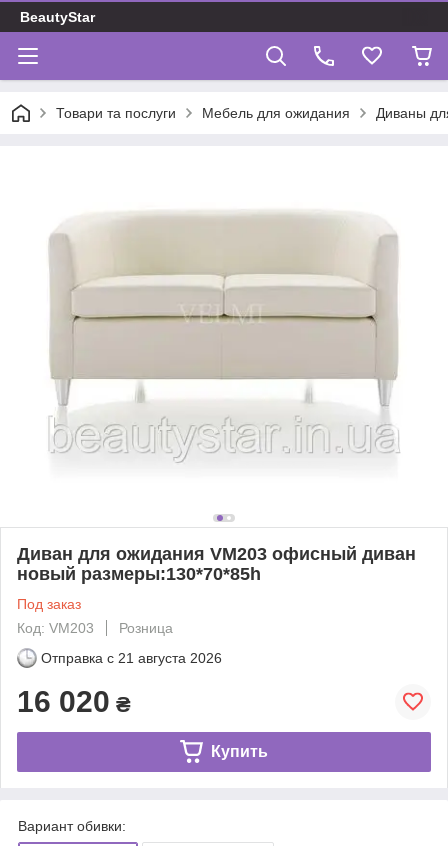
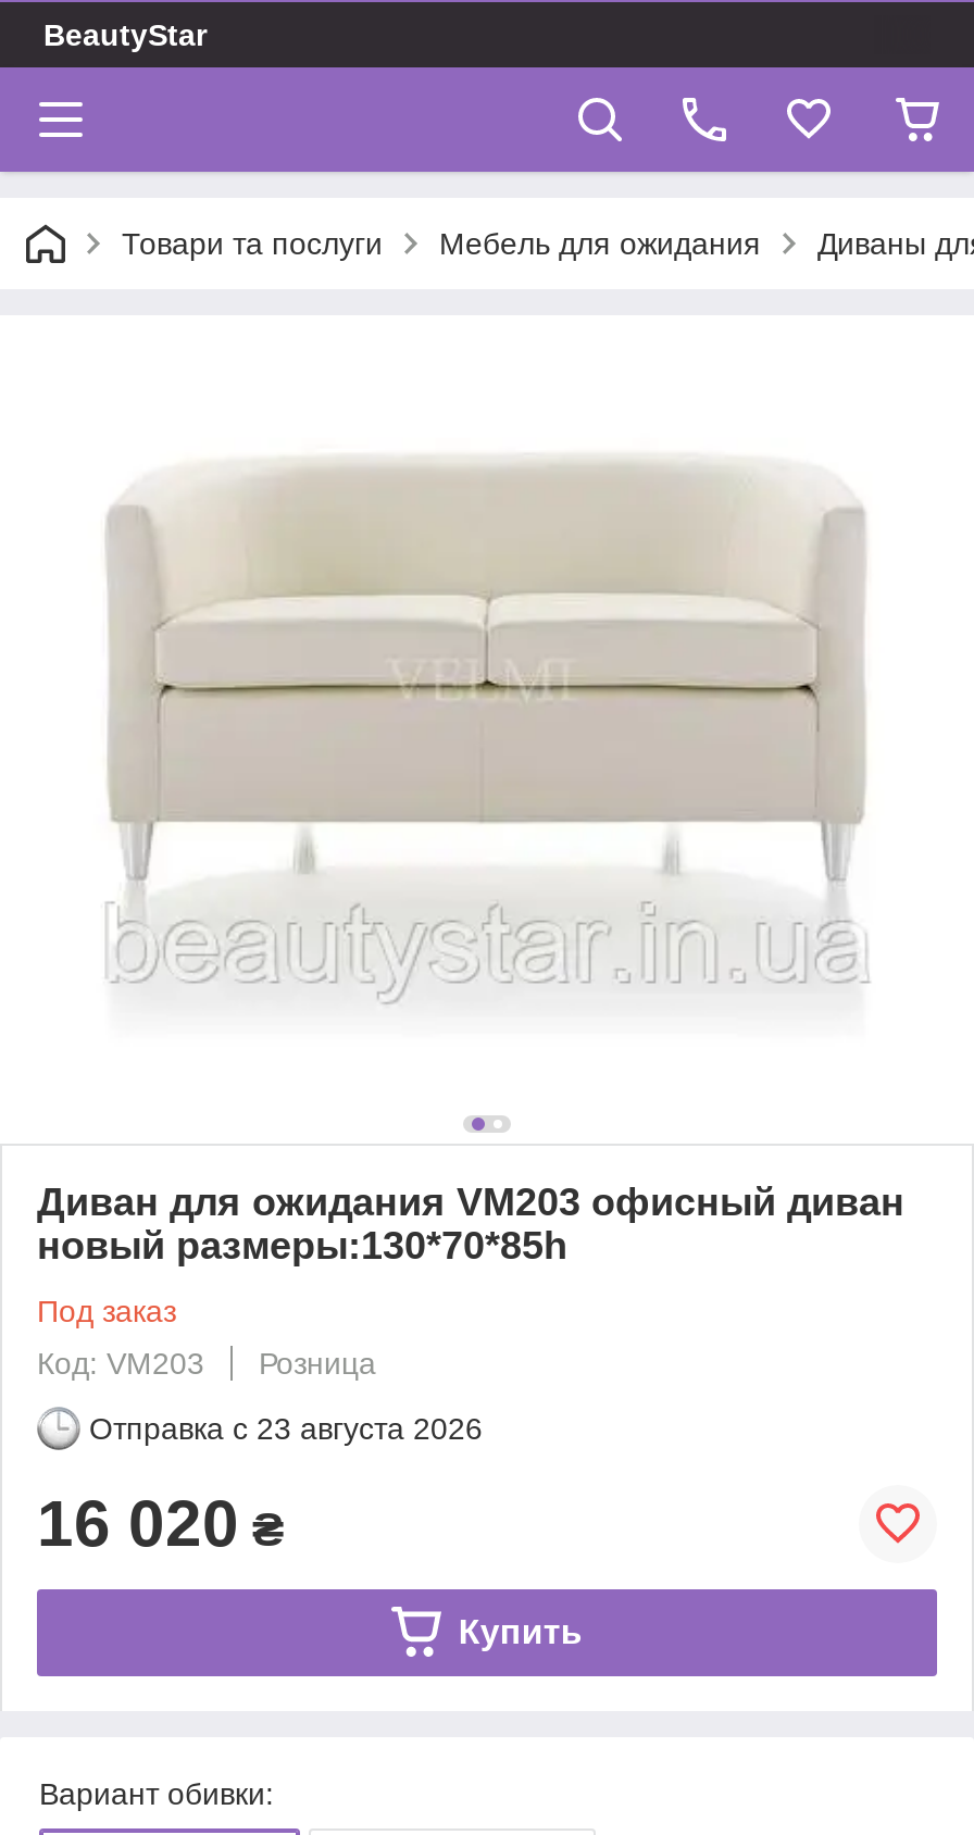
- Отправка с 21 августа 2026
+ Отправка с 23 августа 2026
